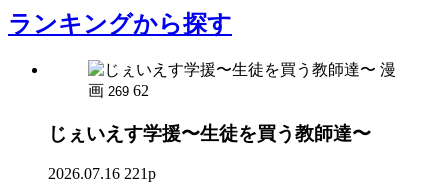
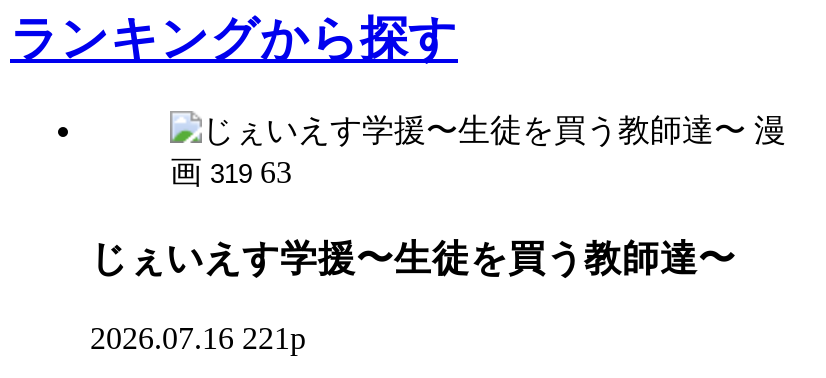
- 画 269 62
+ 画 319 63
